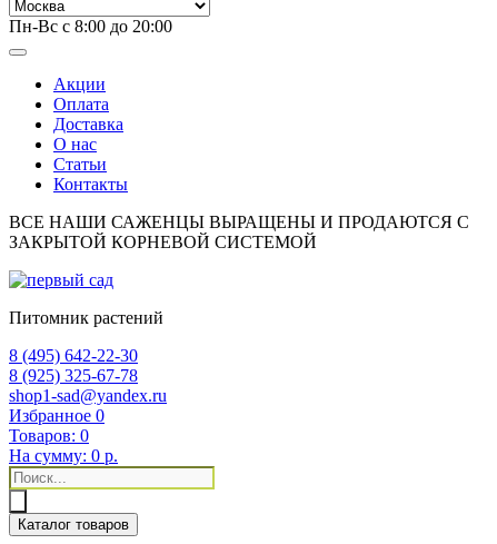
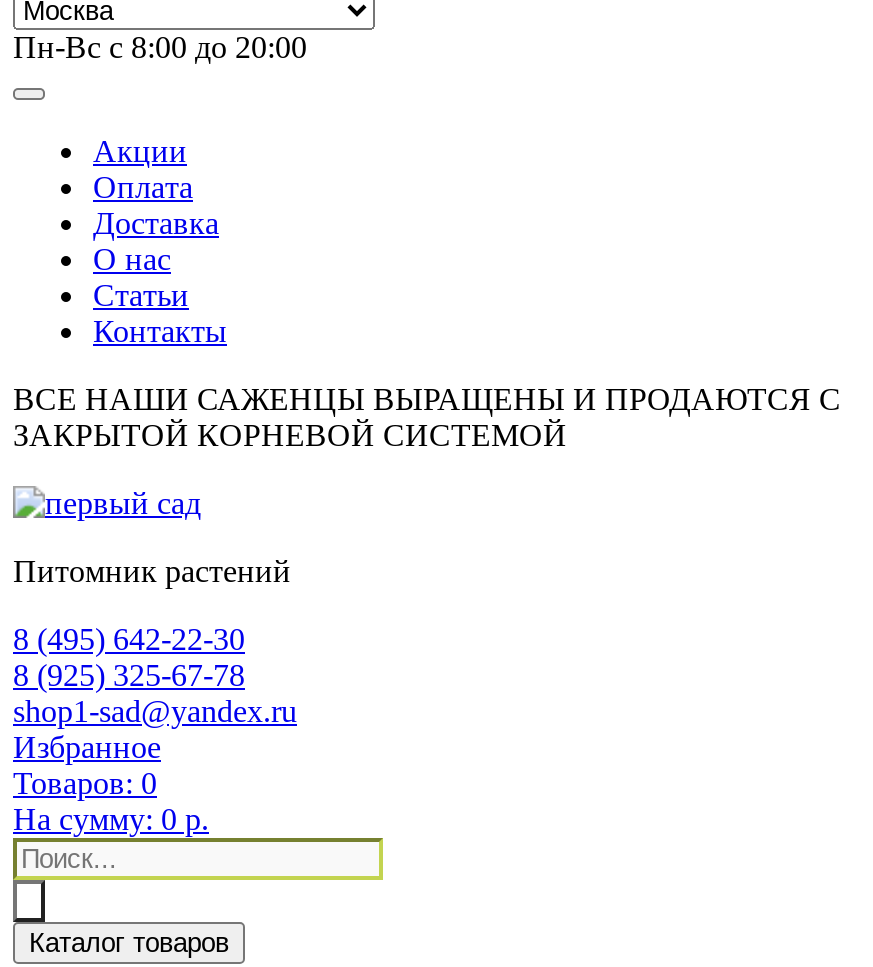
- Избранное 0
+ Избранное
